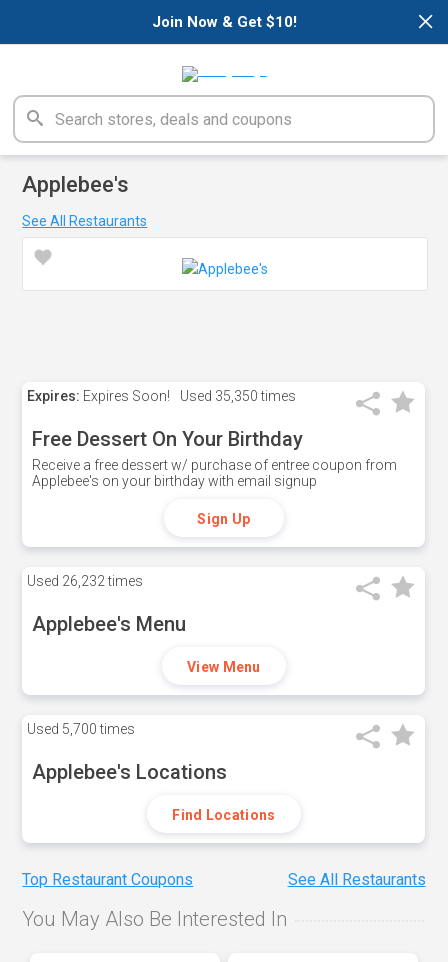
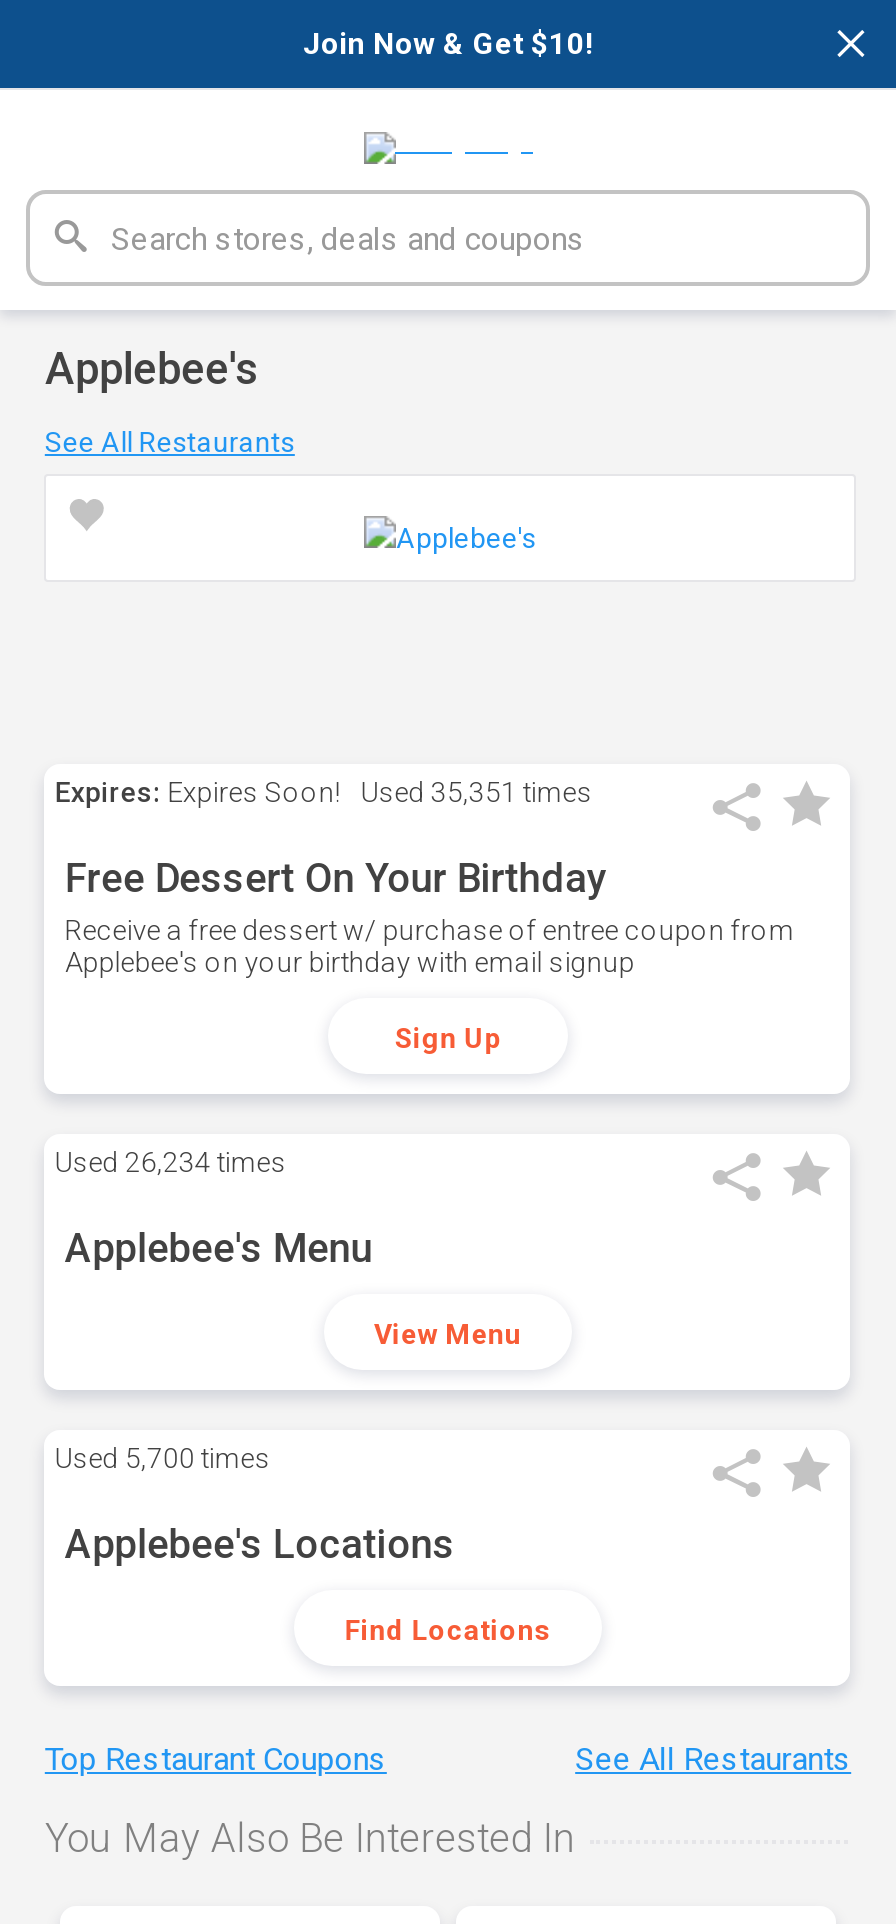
- Expires: Expires Soon! Used 35,350 times
+ Expires: Expires Soon! Used 35,351 times

- Used 26,232 times
+ Used 26,234 times
